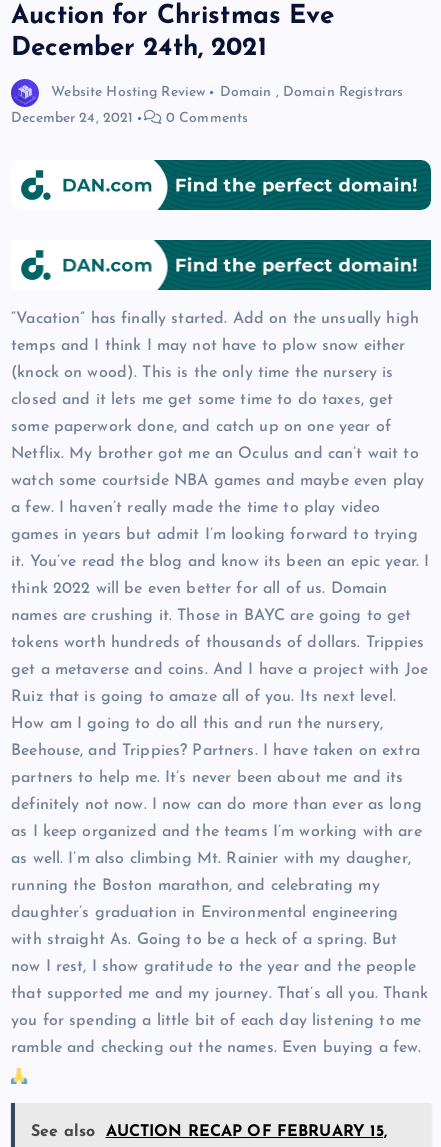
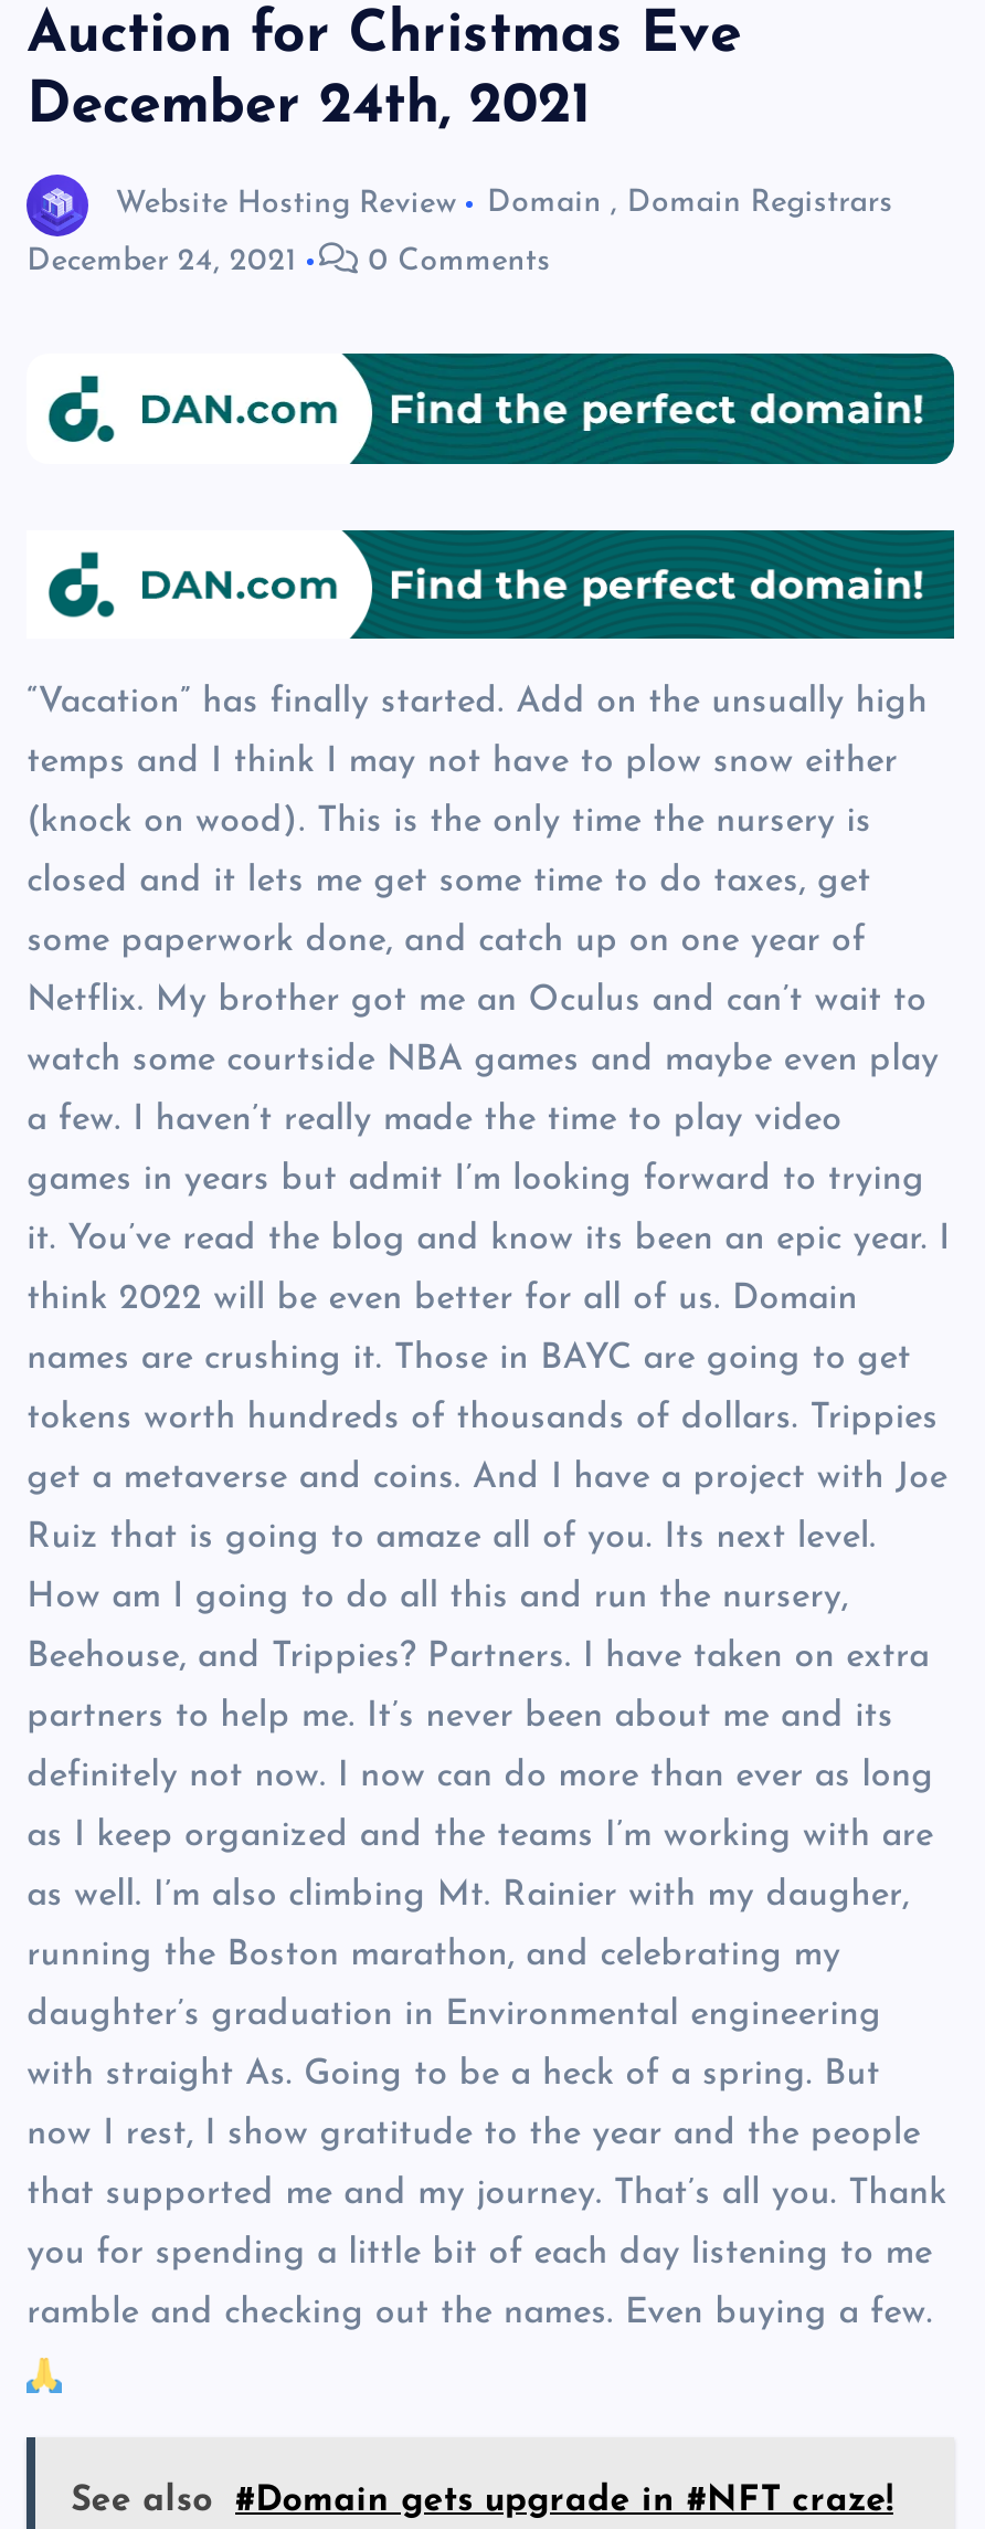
- AUCTION RECAP OF FEBRUARY 15,
+ #Domain gets upgrade in #NFT craze!
